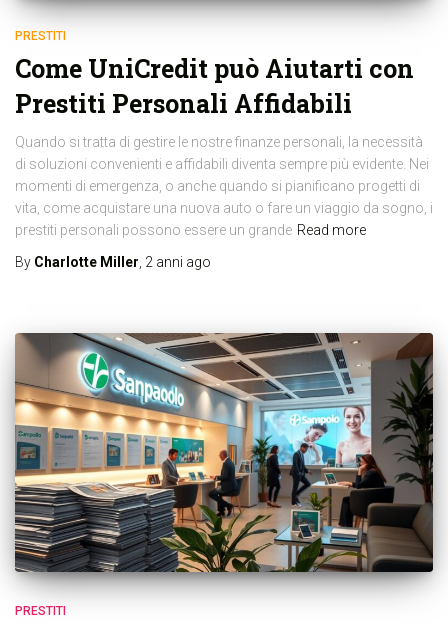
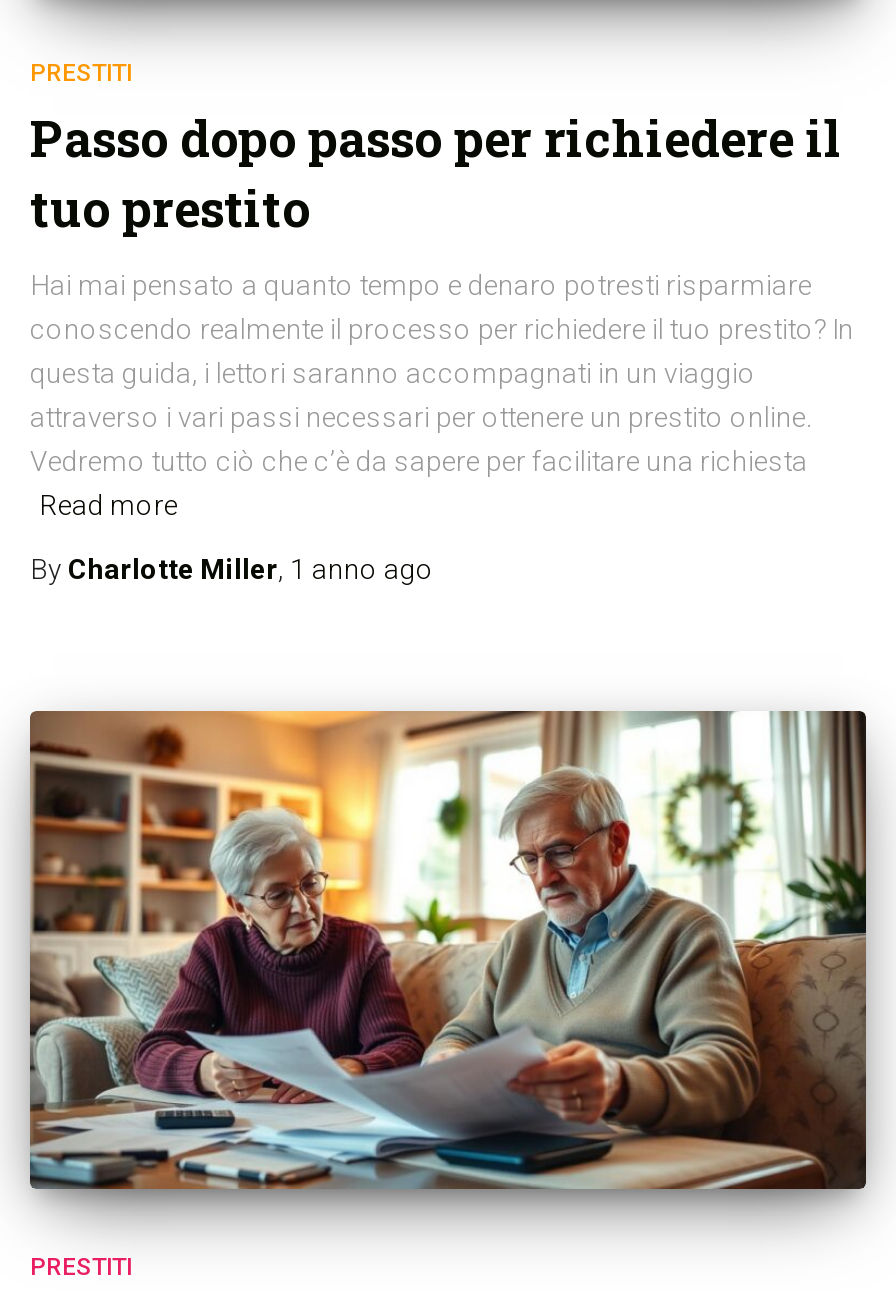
- Come UniCredit può Aiutarti con
- Prestiti Personali Affidabili
- Quando si tratta di gestire le nostre finanze personali, la necessità
- di soluzioni convenienti e affidabili diventa sempre più evidente. Nei
- momenti di emergenza, o anche quando si pianificano progetti di
- vita, come acquistare una nuova auto o fare un viaggio da sogno, i
- prestiti personali possono essere un grande Read more
+ Passo dopo passo per richiedere il
+ tuo prestito
+ Hai mai pensato a quanto tempo e denaro potresti risparmiare
+ conoscendo realmente il processo per richiedere il tuo prestito? In
+ questa guida, i lettori saranno accompagnati in un viaggio
+ attraverso i vari passi necessari per ottenere un prestito online.
+ Vedremo tutto ciò che c’è da sapere per facilitare una richiesta
+ Read more

- By Charlotte Miller, 2 anni ago
+ By Charlotte Miller, 1 anno ago

- [image]
+ [image]
